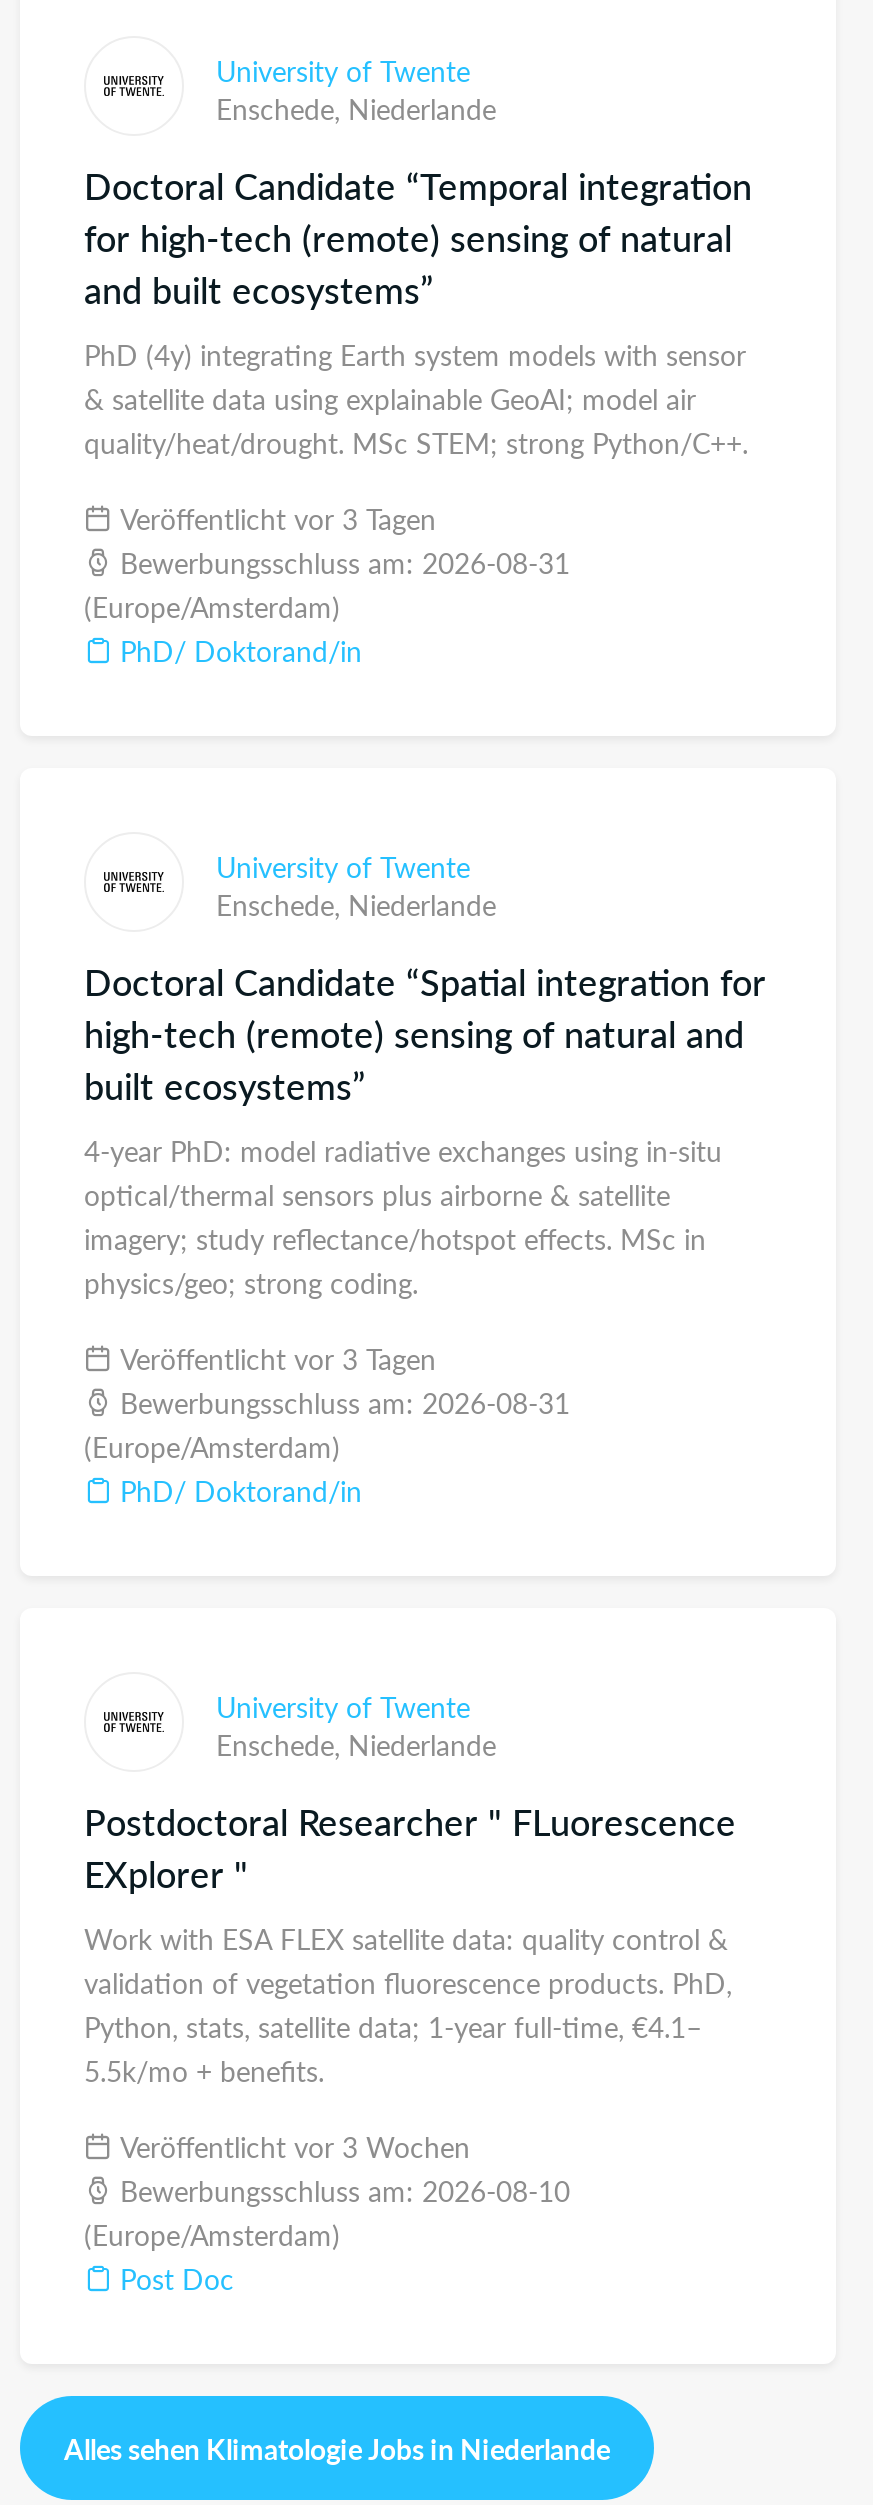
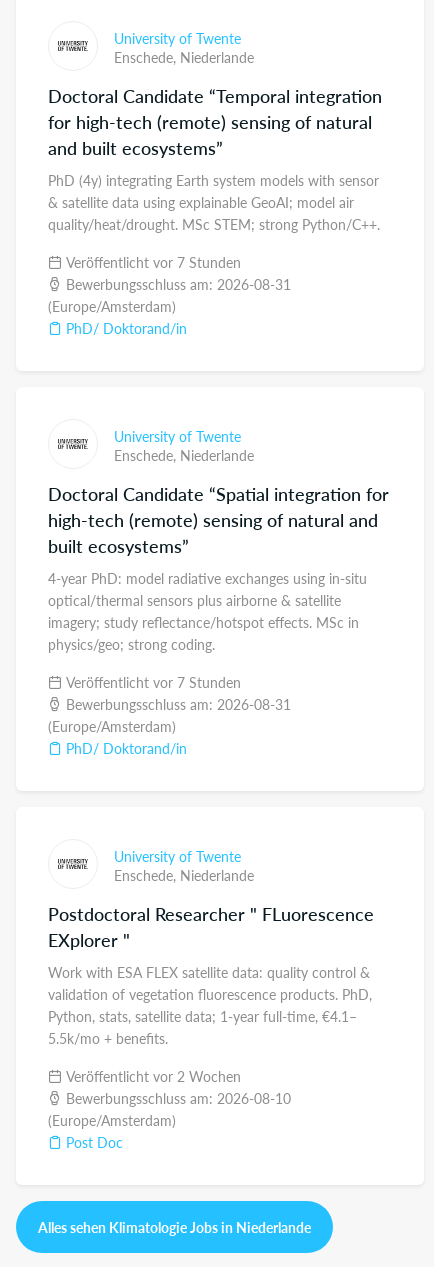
- Veröffentlicht vor 3 Tagen
+ Veröffentlicht vor 7 Stunden

- Veröffentlicht vor 3 Tagen
+ Veröffentlicht vor 7 Stunden

- Veröffentlicht vor 3 Wochen
+ Veröffentlicht vor 2 Wochen
